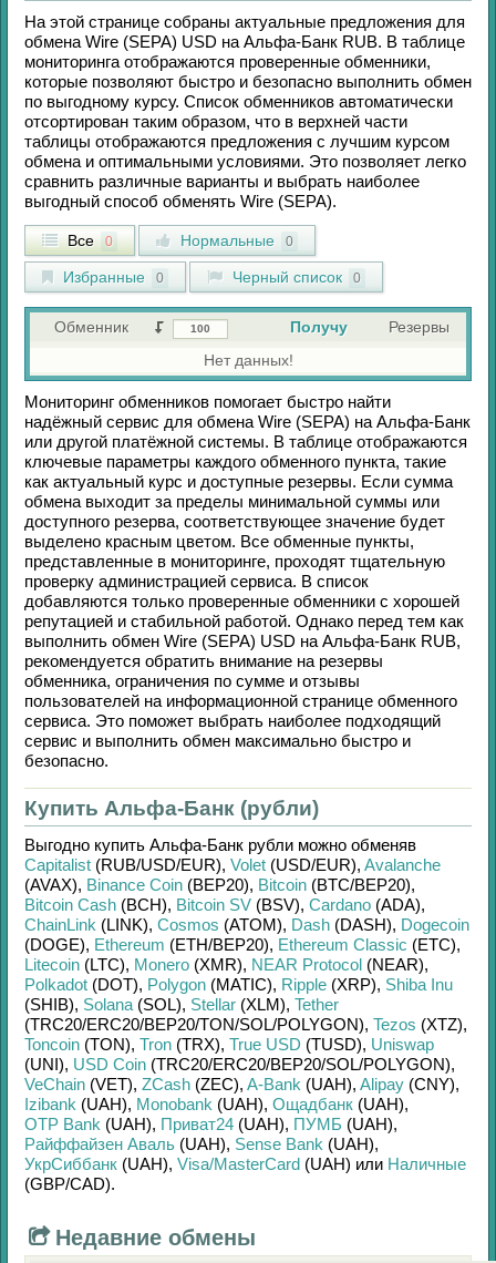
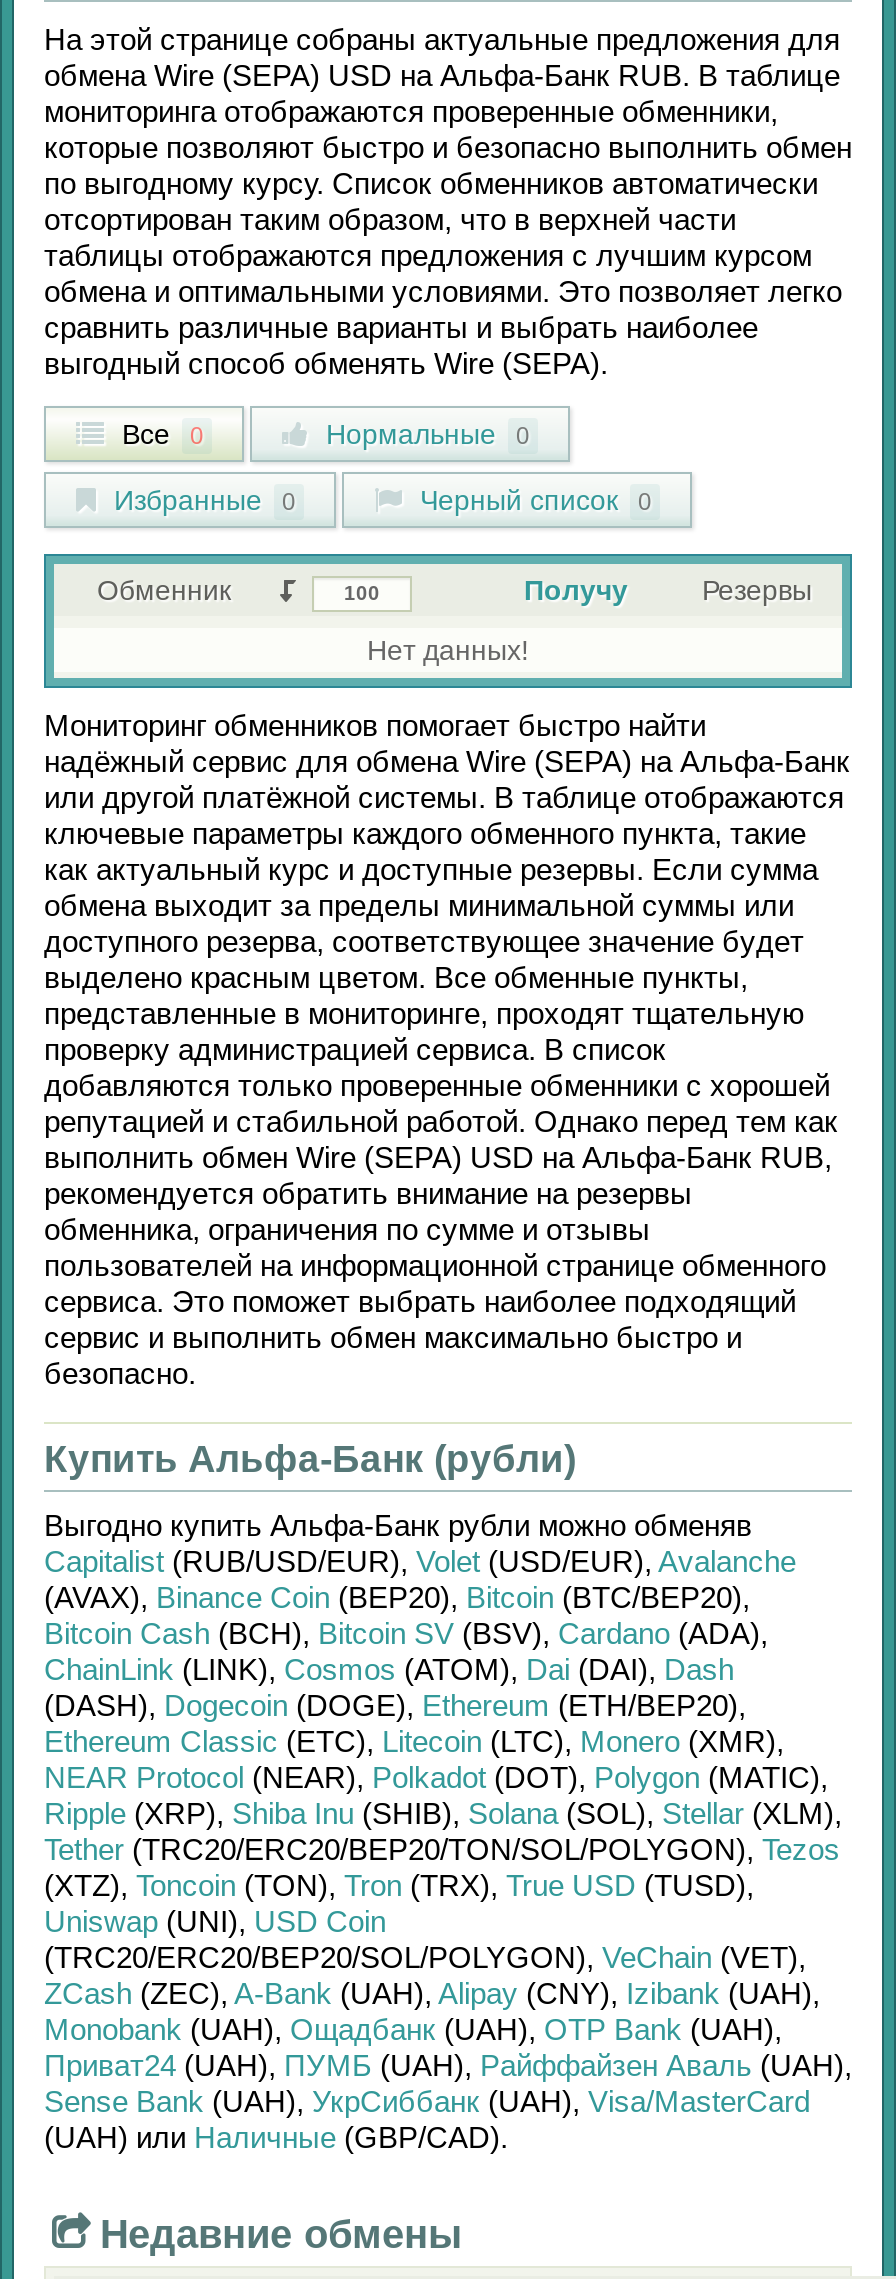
- ChainLink (LINK), Cosmos (ATOM), Dash (DASH), Dogecoin
- (DOGE), Ethereum (ETH/BEP20), Ethereum Classic (ETC),
- Litecoin (LTC), Monero (XMR), NEAR Protocol (NEAR),
- Polkadot (DOT), Polygon (MATIC), Ripple (XRP), Shiba Inu
- (SHIB), Solana (SOL), Stellar (XLM), Tether
- (TRC20/ERC20/BEP20/TON/SOL/POLYGON), Tezos (XTZ),
- Toncoin (TON), Tron (TRX), True USD (TUSD), Uniswap
- (UNI), USD Coin (TRC20/ERC20/BEP20/SOL/POLYGON),
- VeChain (VET), ZCash (ZEC), A-Bank (UAH), Alipay (CNY),
- Izibank (UAH), Monobank (UAH), Ощадбанк (UAH),
- OTP Bank (UAH), Приват24 (UAH), ПУМБ (UAH),
- Райффайзен Аваль (UAH), Sense Bank (UAH),
- УкрСиббанк (UAH), Visa/MasterCard (UAH) или Наличные
- (GBP/CAD).
+ ChainLink (LINK), Cosmos (ATOM), Dai (DAI), Dash
+ (DASH), Dogecoin (DOGE), Ethereum (ETH/BEP20),
+ Ethereum Classic (ETC), Litecoin (LTC), Monero (XMR),
+ NEAR Protocol (NEAR), Polkadot (DOT), Polygon (MATIC),
+ Ripple (XRP), Shiba Inu (SHIB), Solana (SOL), Stellar (XLM),
+ Tether (TRC20/ERC20/BEP20/TON/SOL/POLYGON), Tezos
+ (XTZ), Toncoin (TON), Tron (TRX), True USD (TUSD),
+ Uniswap (UNI), USD Coin
+ (TRC20/ERC20/BEP20/SOL/POLYGON), VeChain (VET),
+ ZCash (ZEC), A-Bank (UAH), Alipay (CNY), Izibank (UAH),
+ Monobank (UAH), Ощадбанк (UAH), OTP Bank (UAH),
+ Приват24 (UAH), ПУМБ (UAH), Райффайзен Аваль (UAH),
+ Sense Bank (UAH), УкрСиббанк (UAH), Visa/MasterCard
+ (UAH) или Наличные (GBP/CAD).
